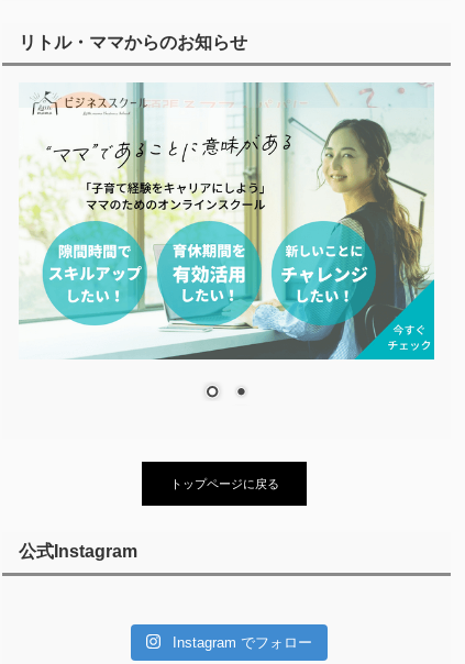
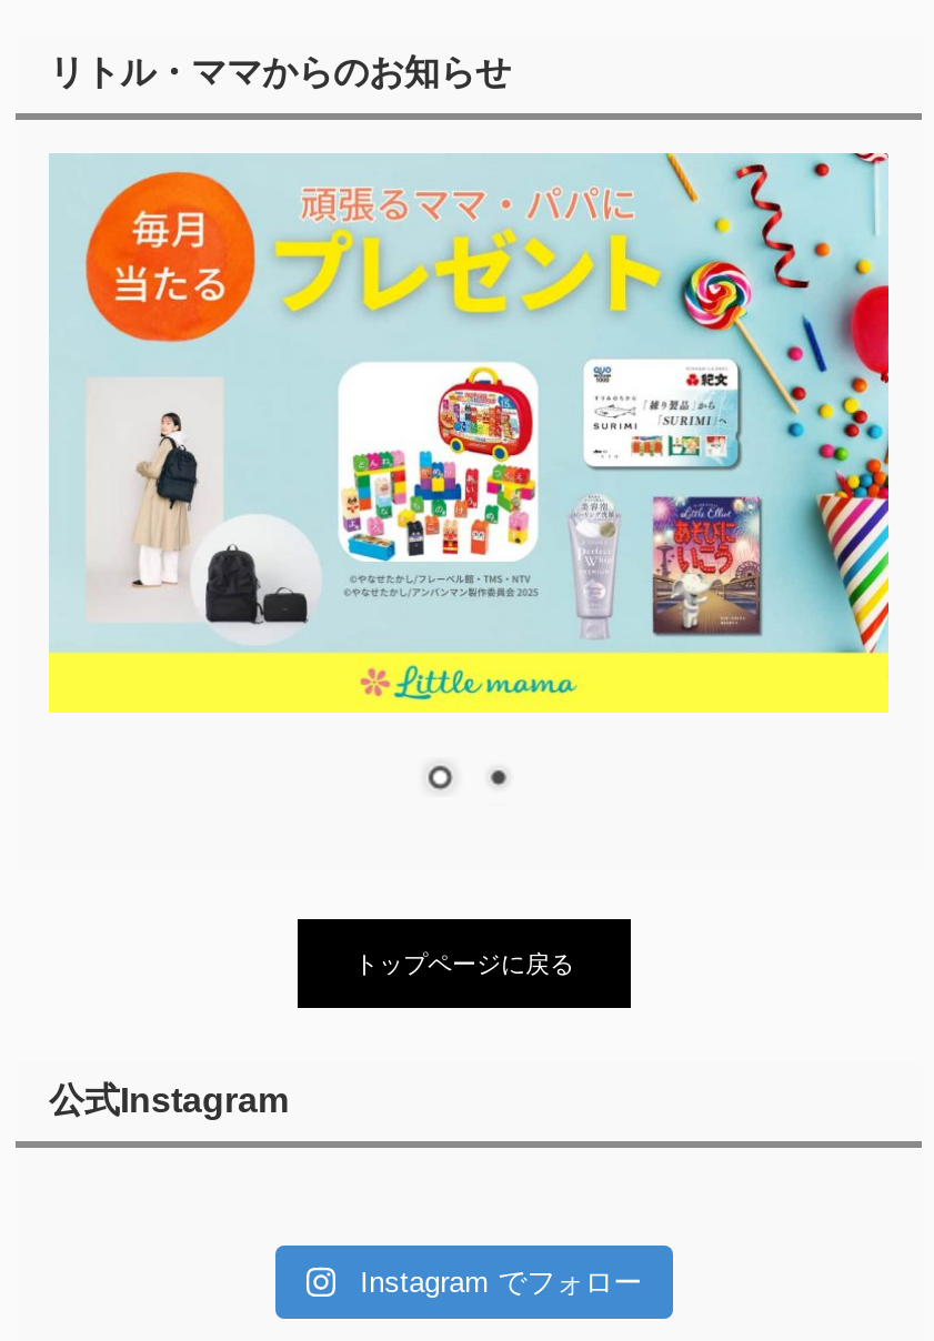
- [image]
+ [image]
